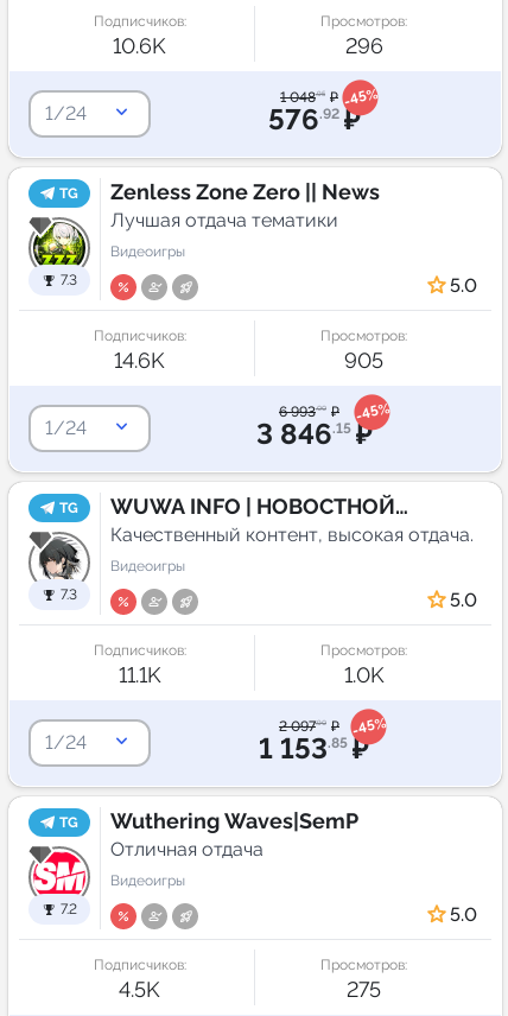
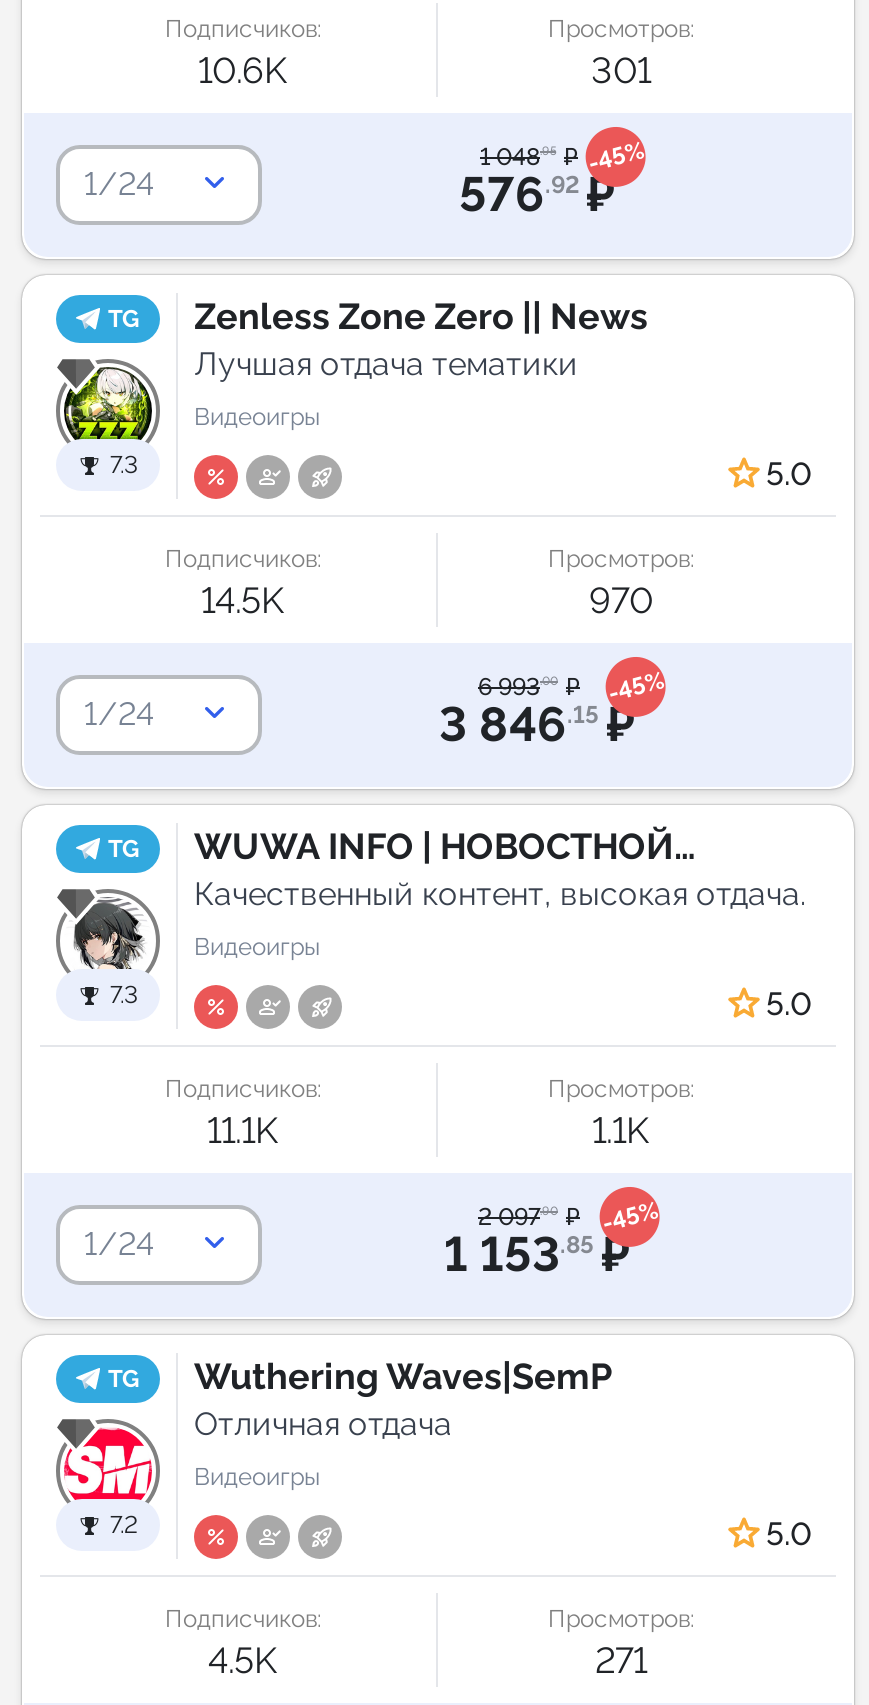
- 296
+ 301

- 14.6K
+ 14.5K

- 905
+ 970

- 1.0K
+ 1.1K

- 275
+ 271
